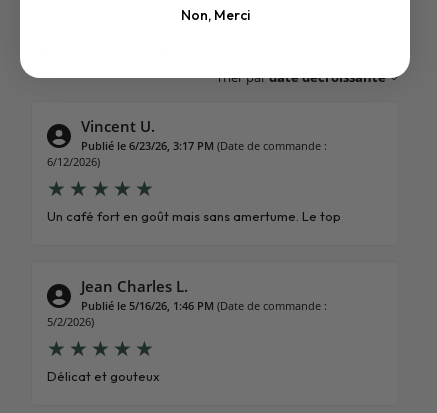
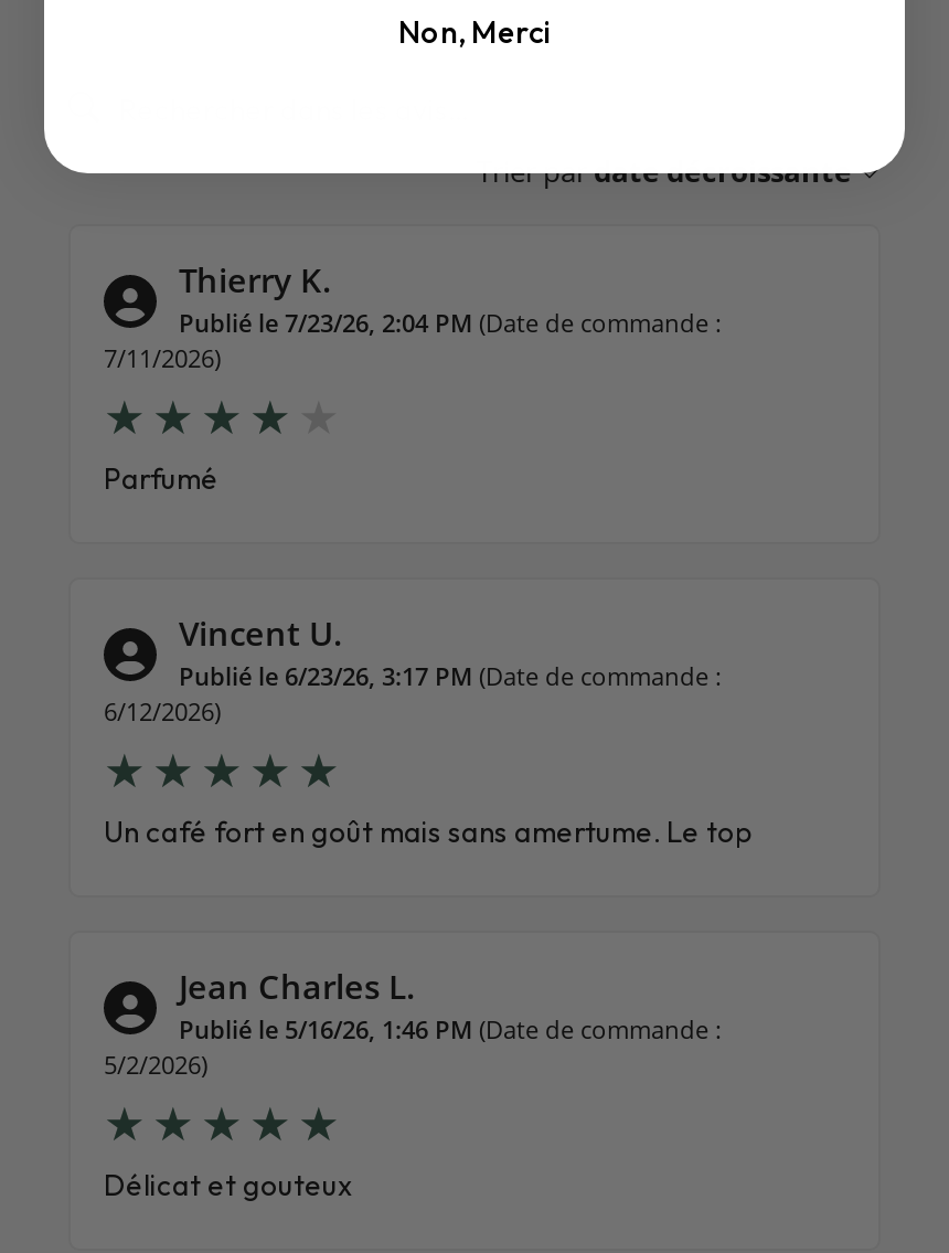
+ Thierry K.
+ Publié le 7/23/26, 2:04 PM (Date de commande :
+ 7/11/2026)
+ Parfumé
